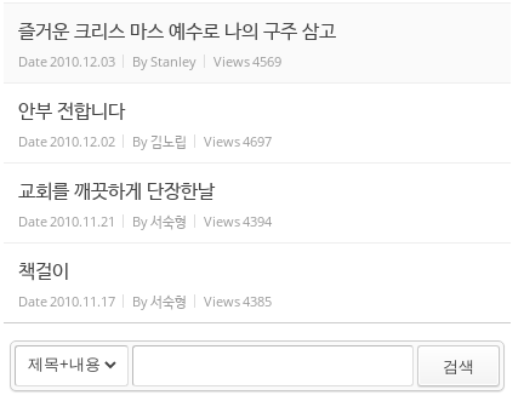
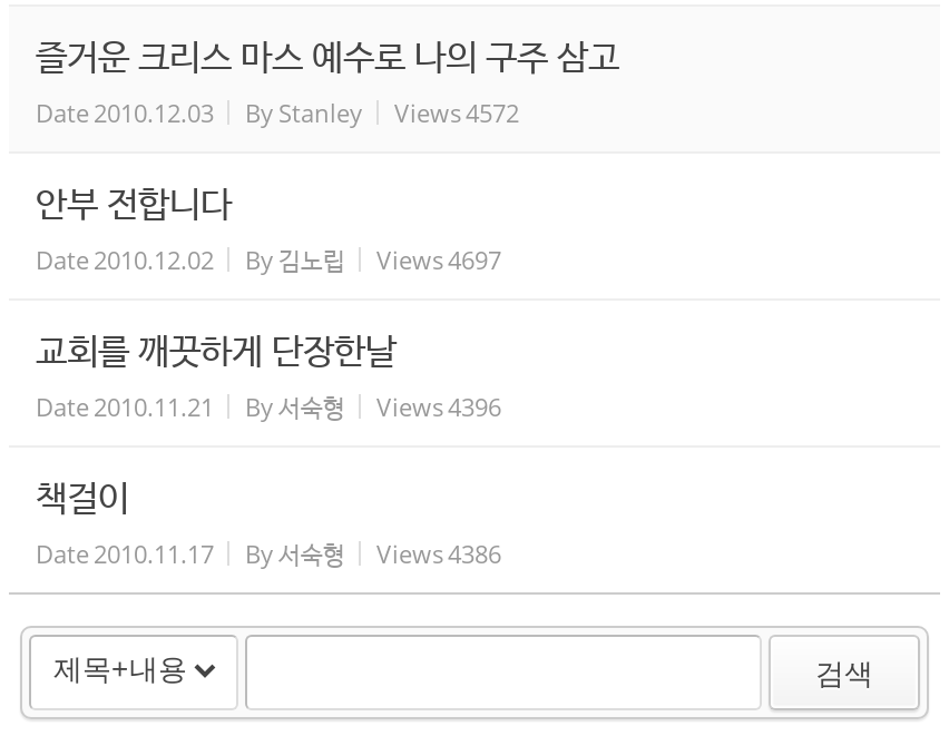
- Date 2010.12.03 By Stanley Views 4569
+ Date 2010.12.03 By Stanley Views 4572

- Date 2010.11.21 By 서숙형 Views 4394
+ Date 2010.11.21 By 서숙형 Views 4396

- Date 2010.11.17 By 서숙형 Views 4385
+ Date 2010.11.17 By 서숙형 Views 4386
